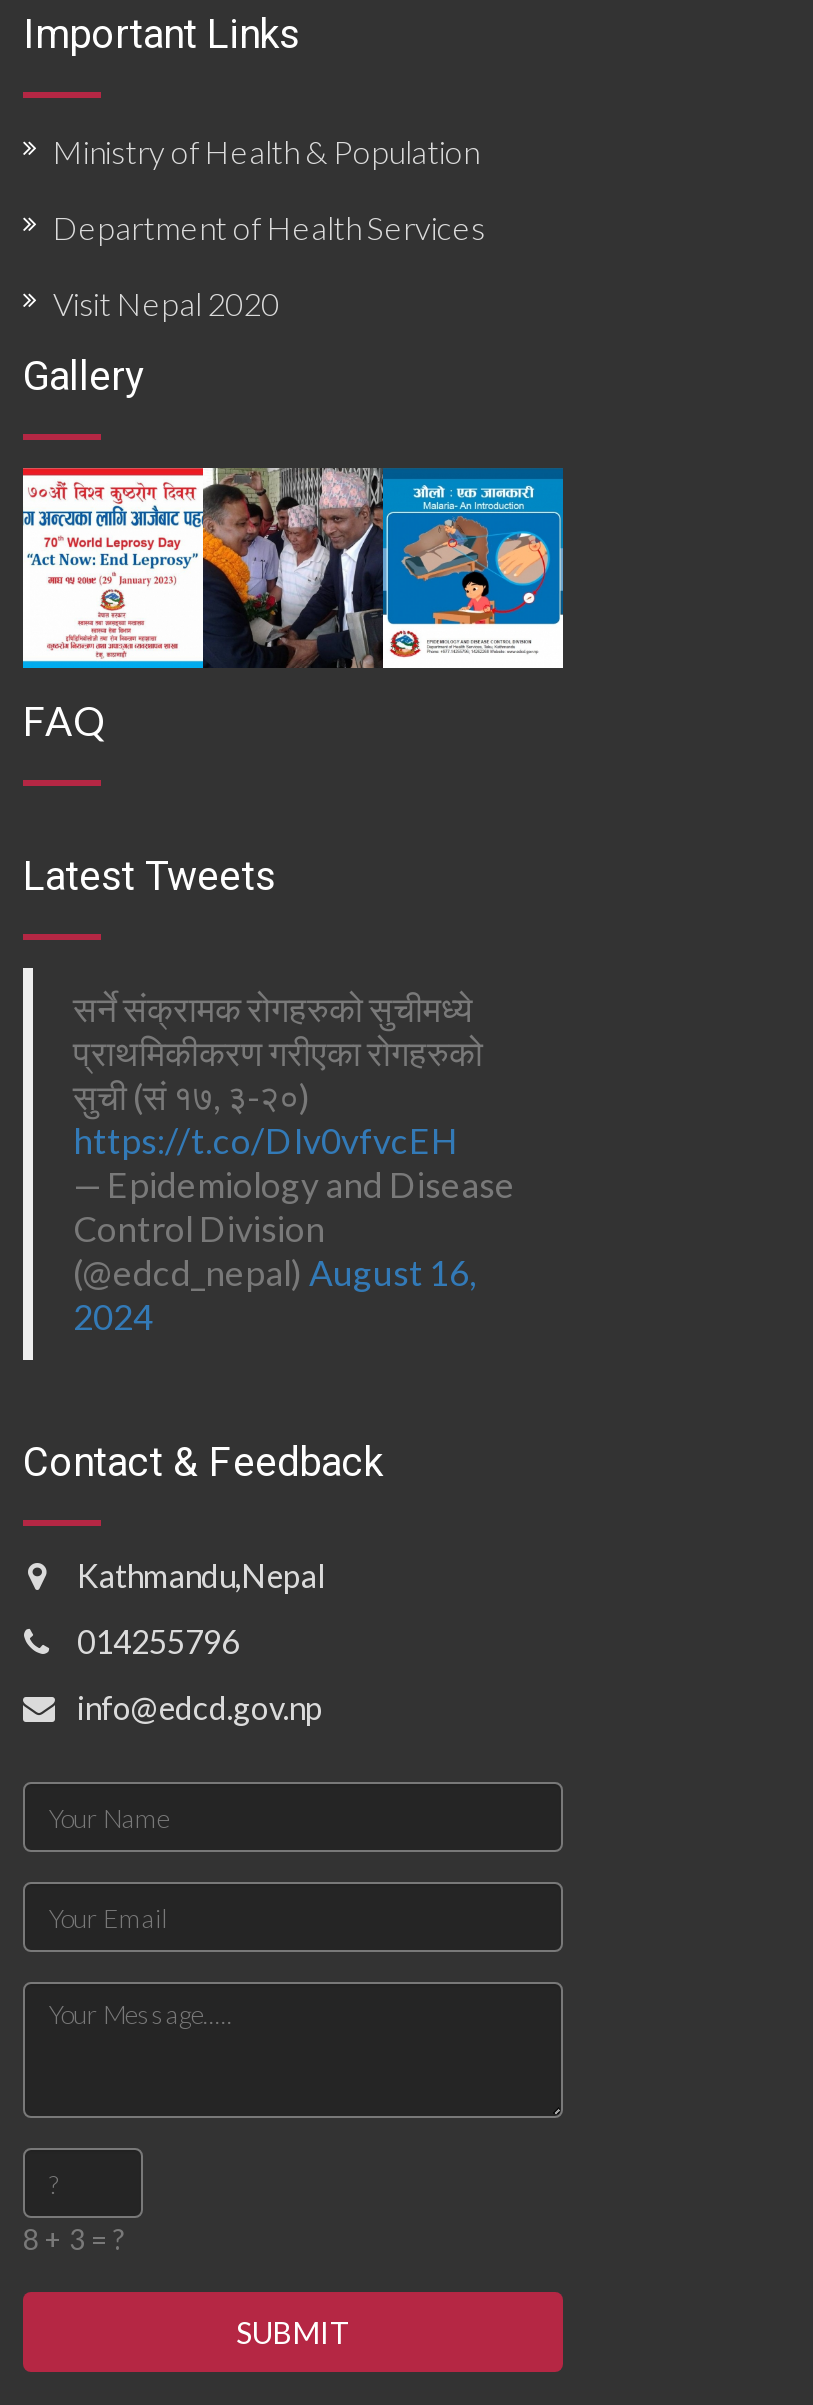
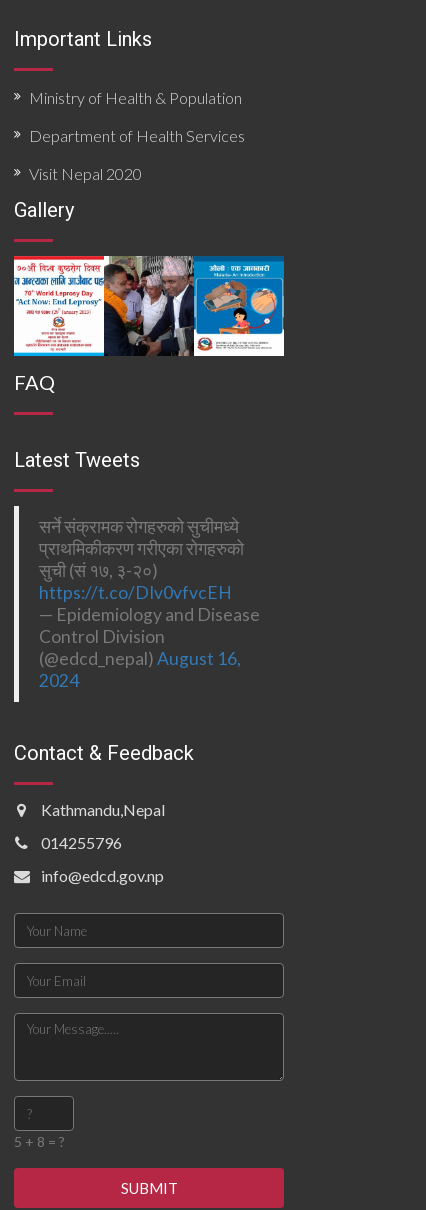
- 8 + 3 = ?
+ 5 + 8 = ?
